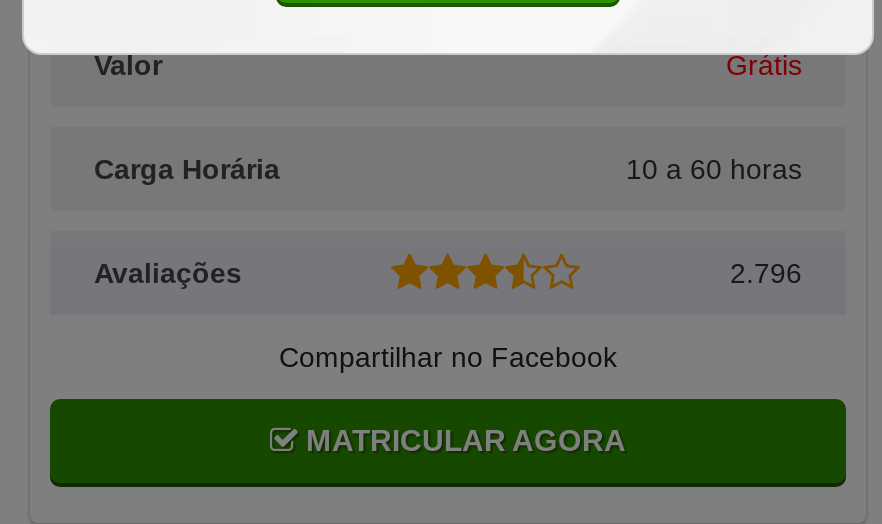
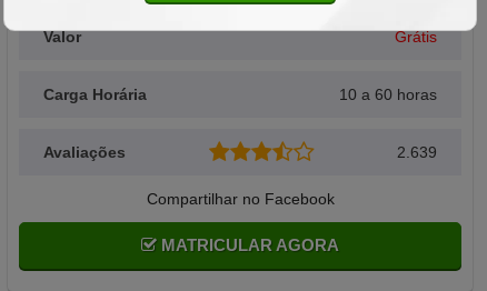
- 2.796
+ 2.639
